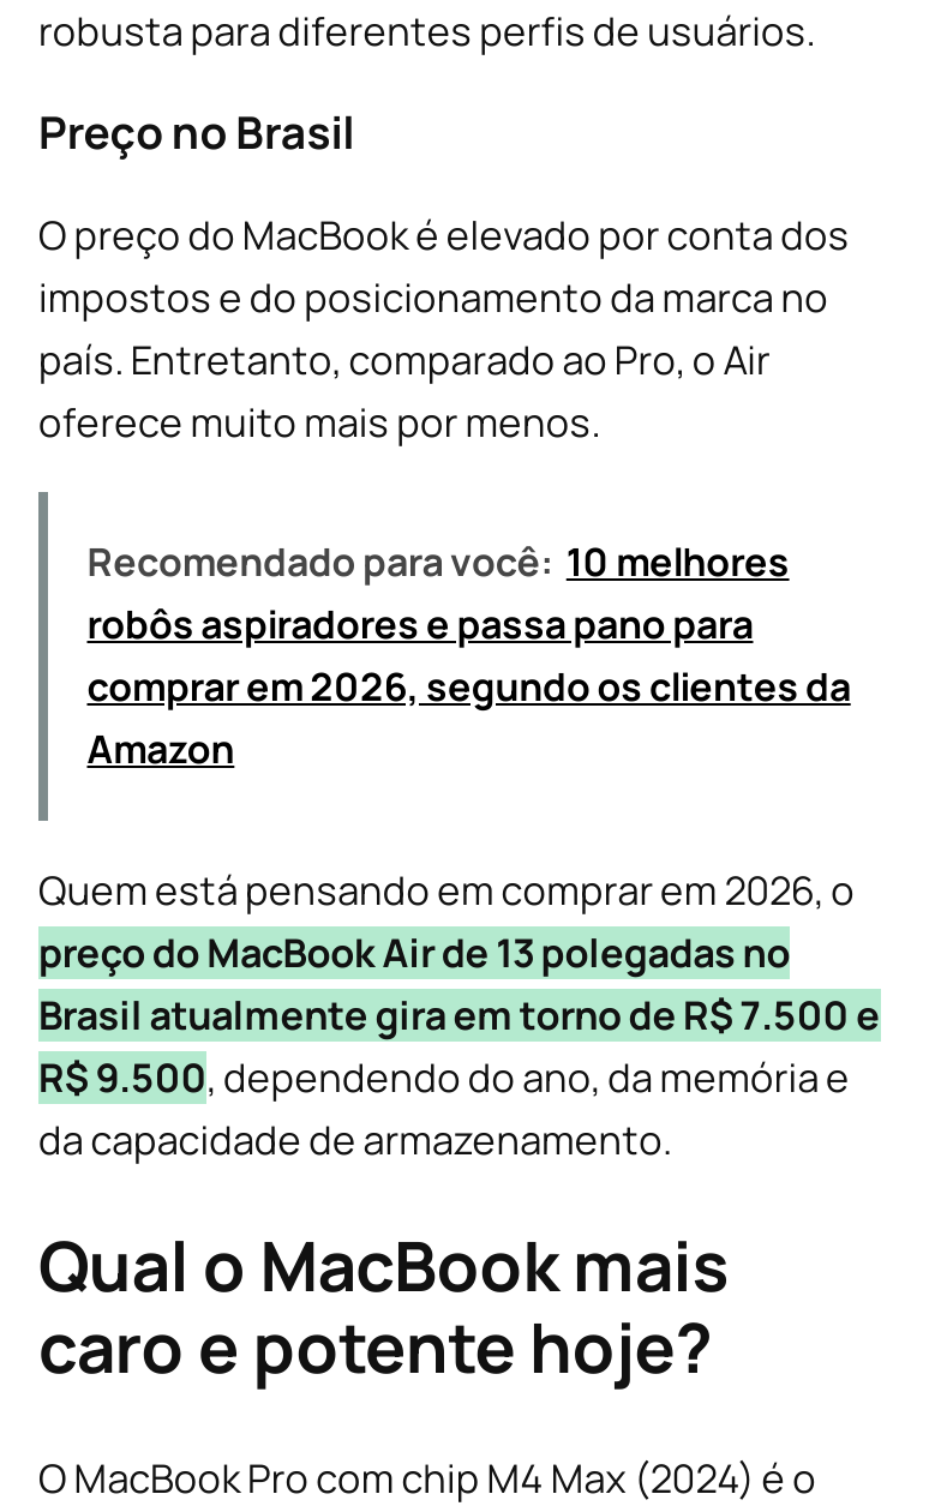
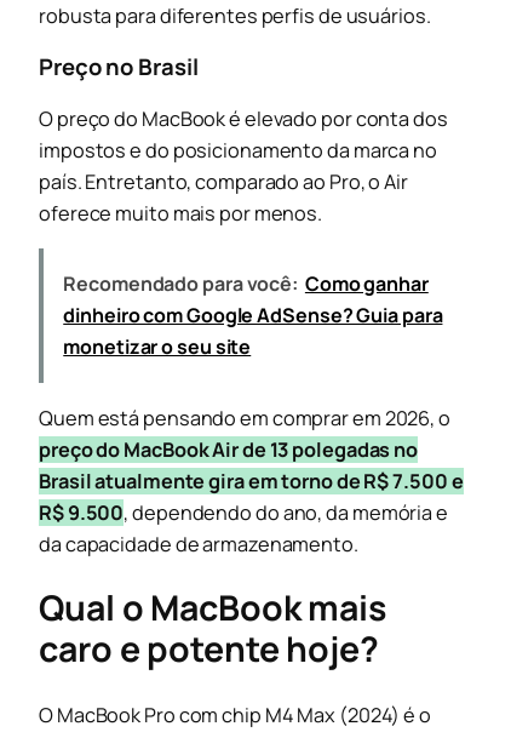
- Recomendado para você: 10 melhores
- robôs aspiradores e passa pano para
- comprar em 2026, segundo os clientes da
- Amazon
+ Recomendado para você: Como ganhar
+ dinheiro com Google AdSense? Guia para
+ monetizar o seu site
